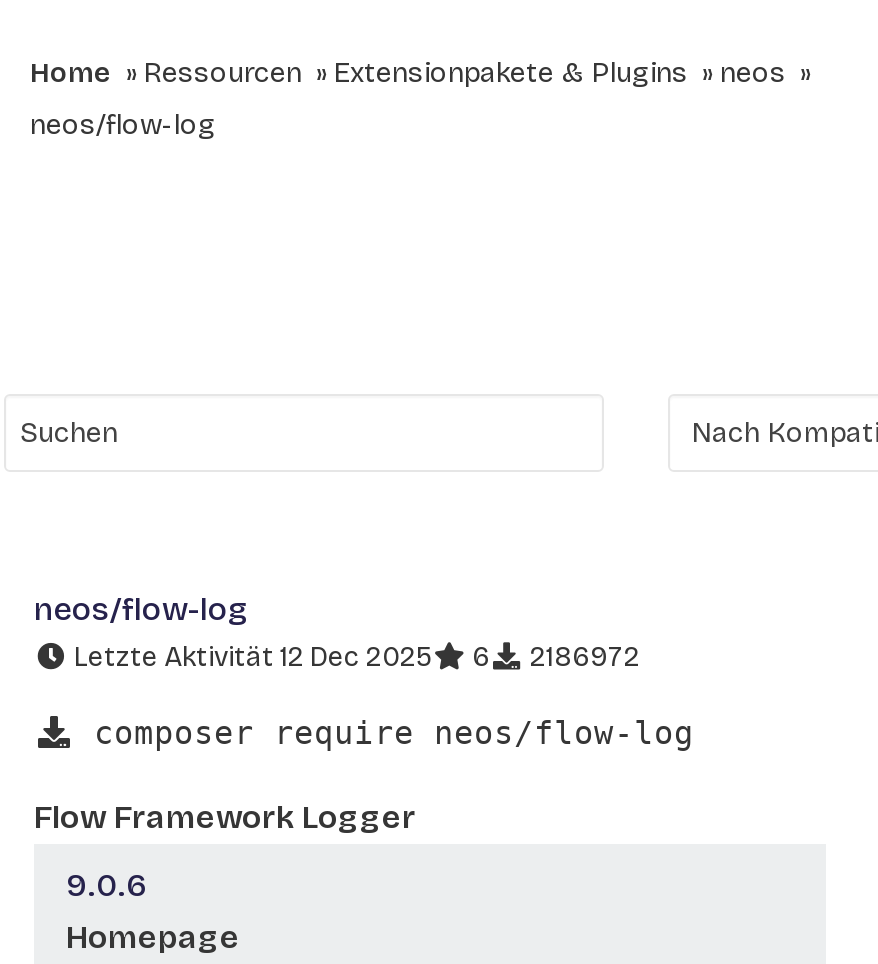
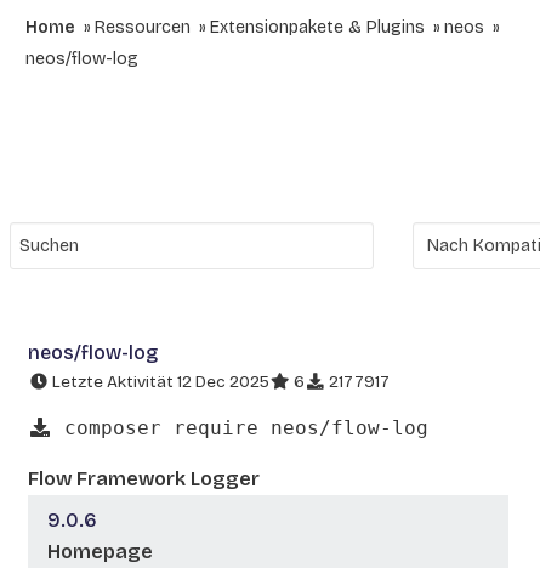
- Letzte Aktivität 12 Dec 2025 6 2186972
+ Letzte Aktivität 12 Dec 2025 6 2177917
